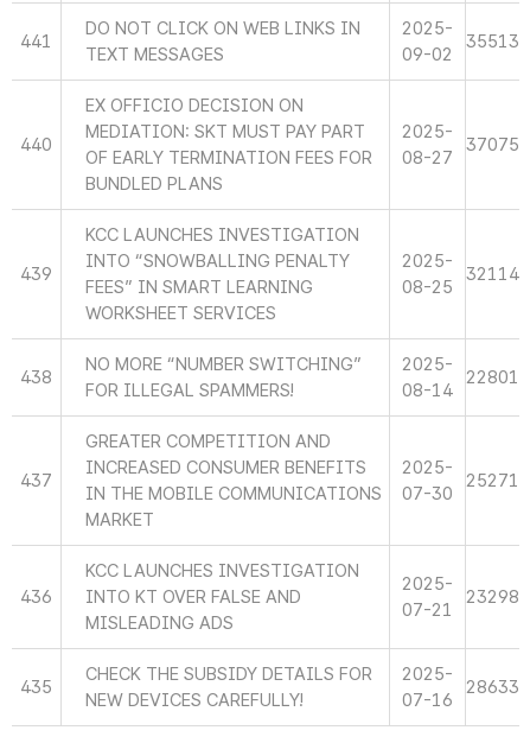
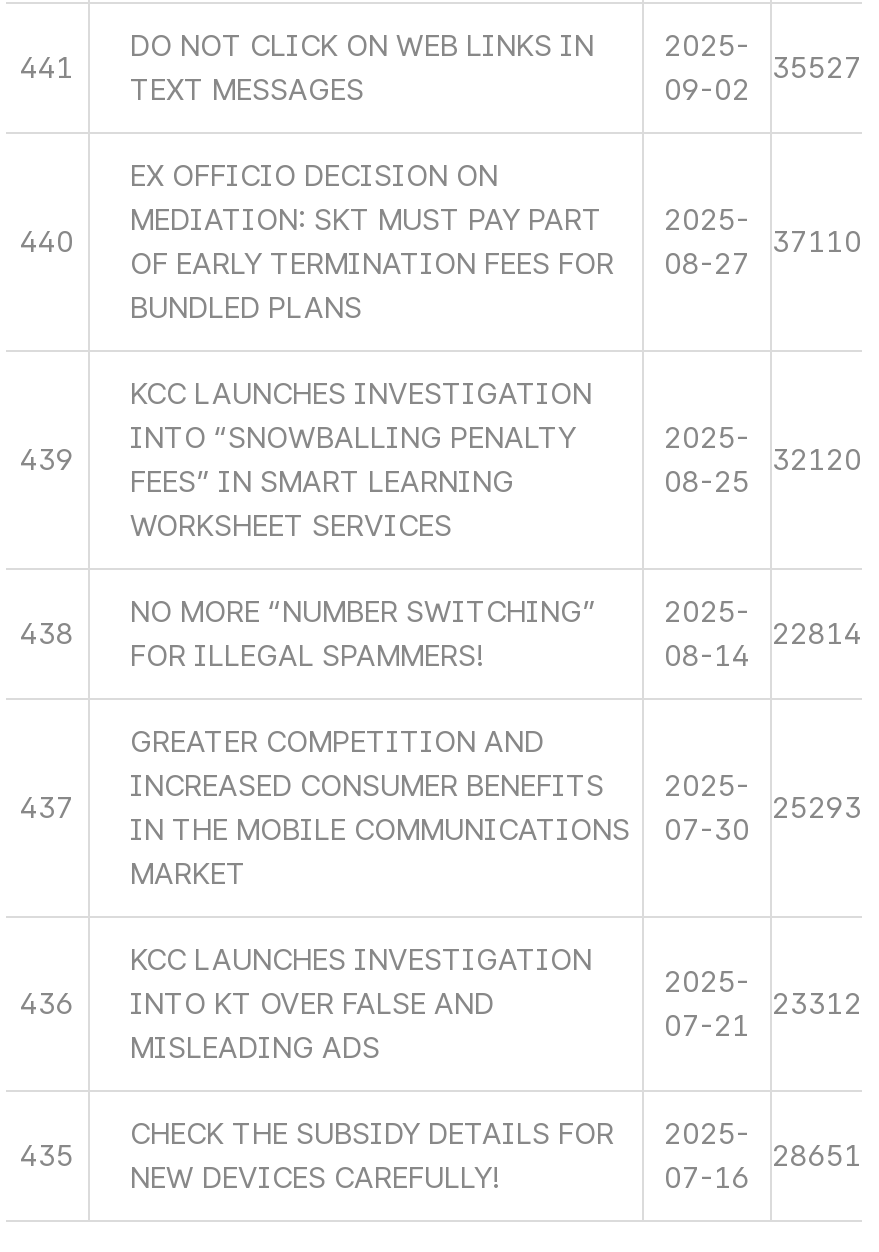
- 35513
+ 35527

- 37075
+ 37110

- 32114
+ 32120

- 22801
+ 22814

- 25271
+ 25293

- 23298
+ 23312

- 28633
+ 28651
